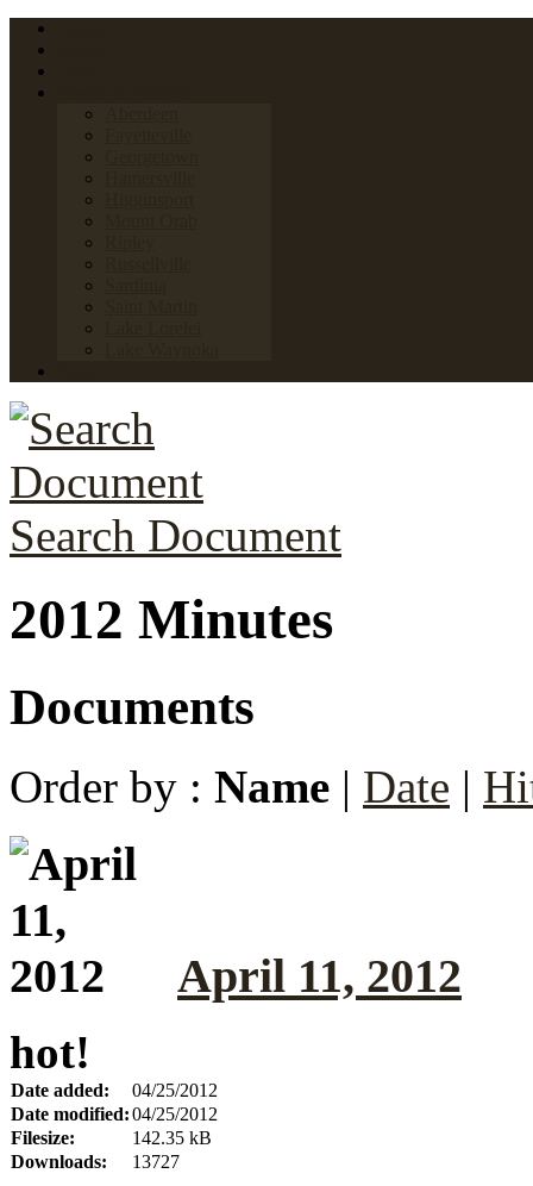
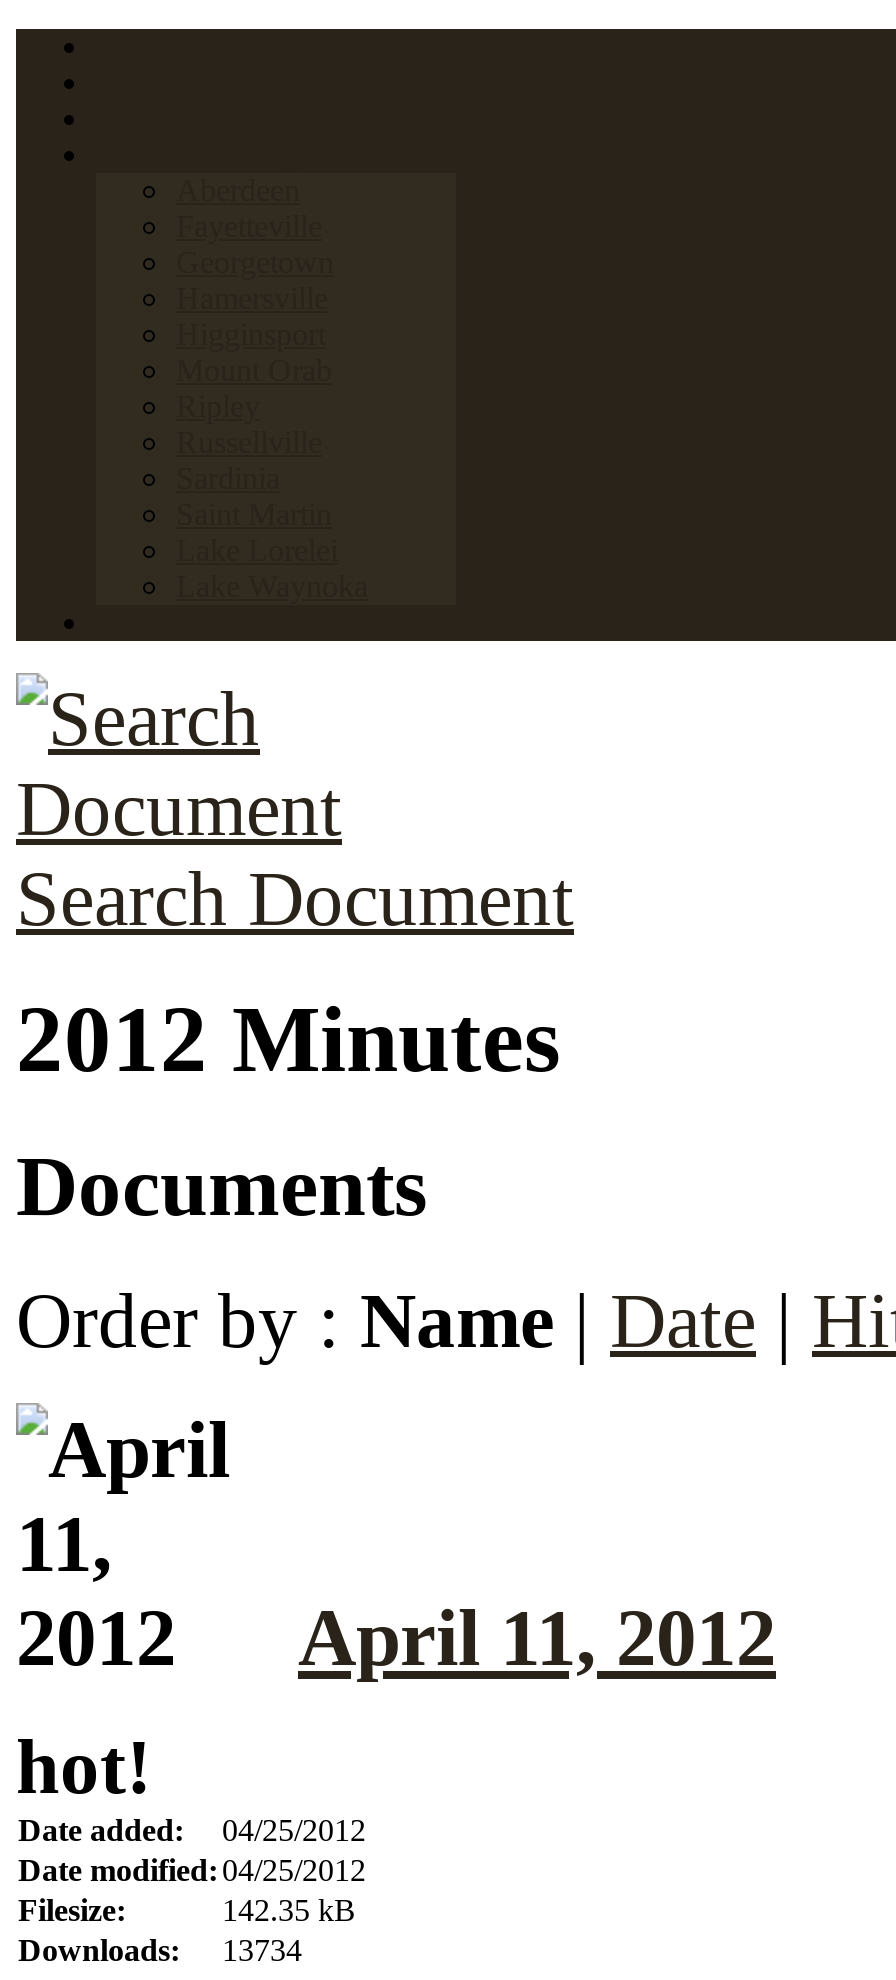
- Downloads: 13727
+ Downloads: 13734
